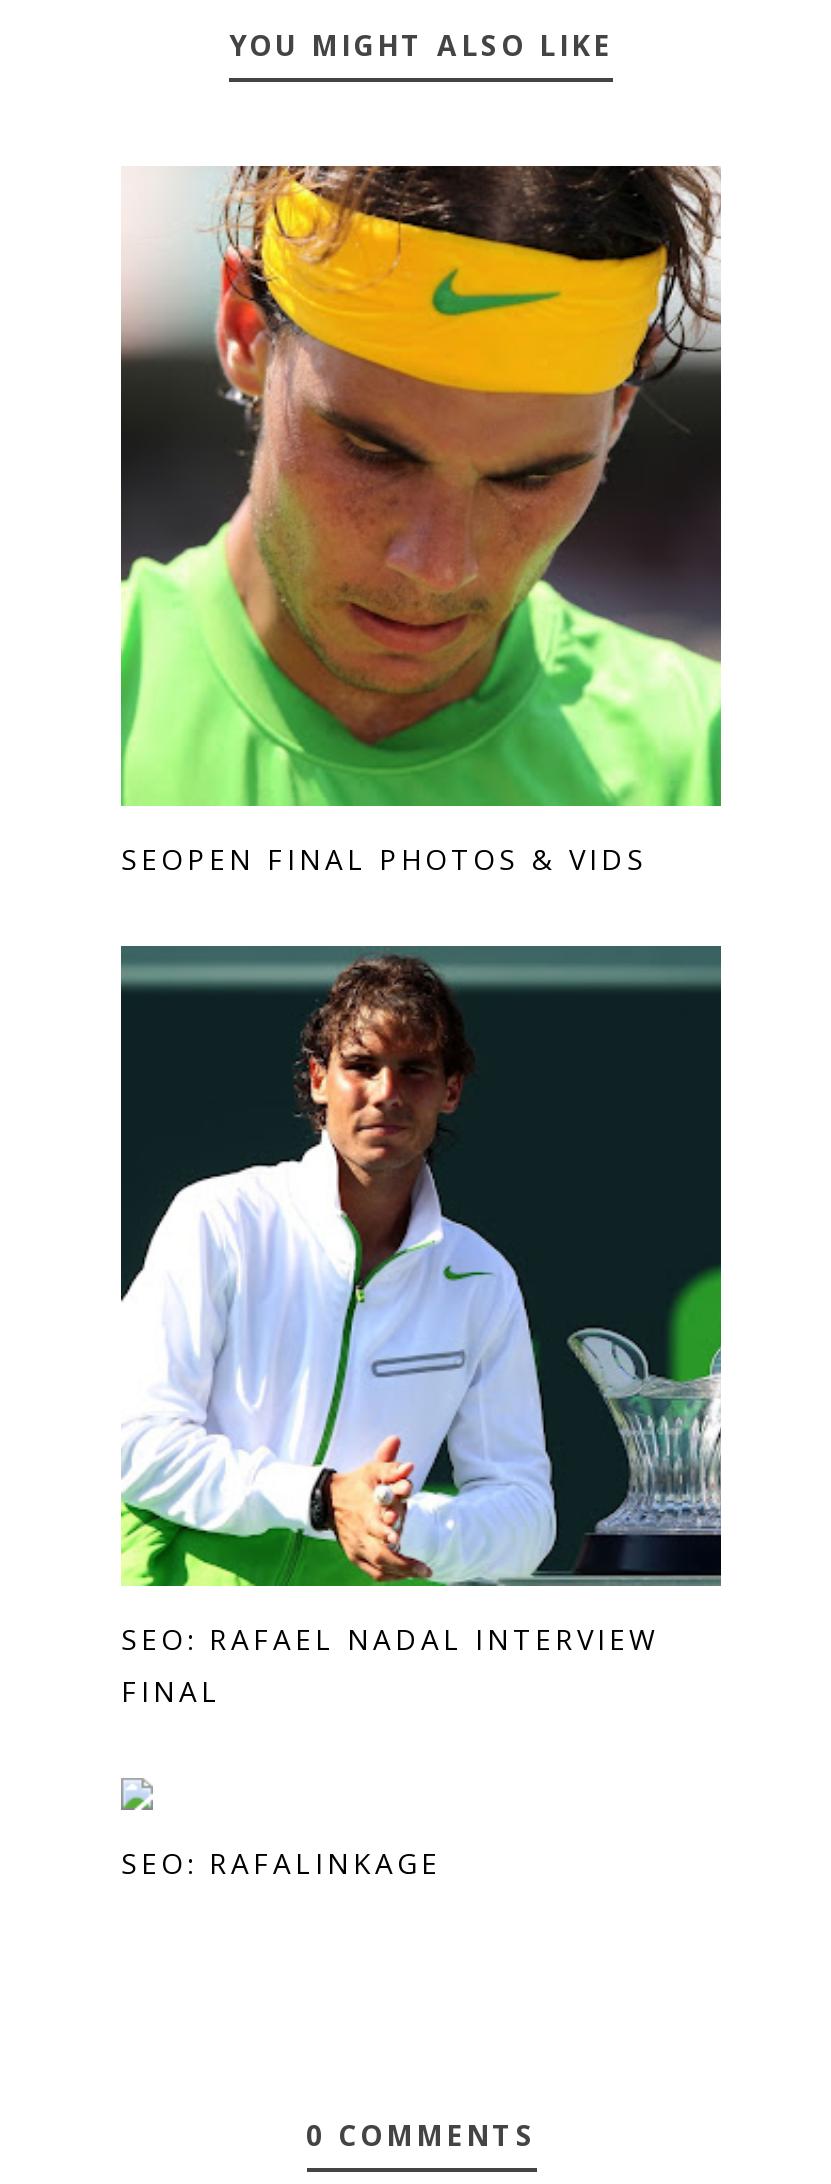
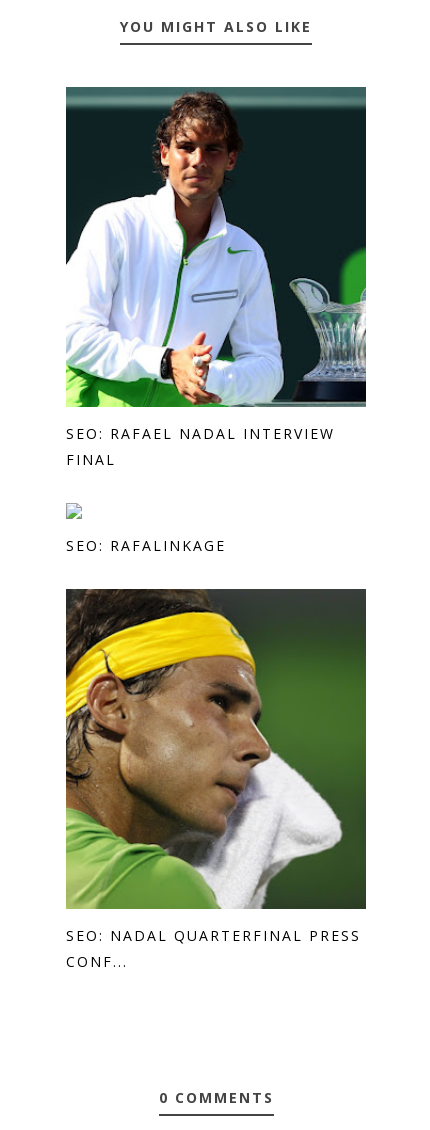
- [image]
- SEOPEN FINAL PHOTOS & VIDS

moved up: [image] | SEO: RAFAEL NADAL INTERVIEW | FINAL | SEO: RAFALINKAGE

+ [image]
+ SEO: NADAL QUARTERFINAL PRESS
+ CONF...
